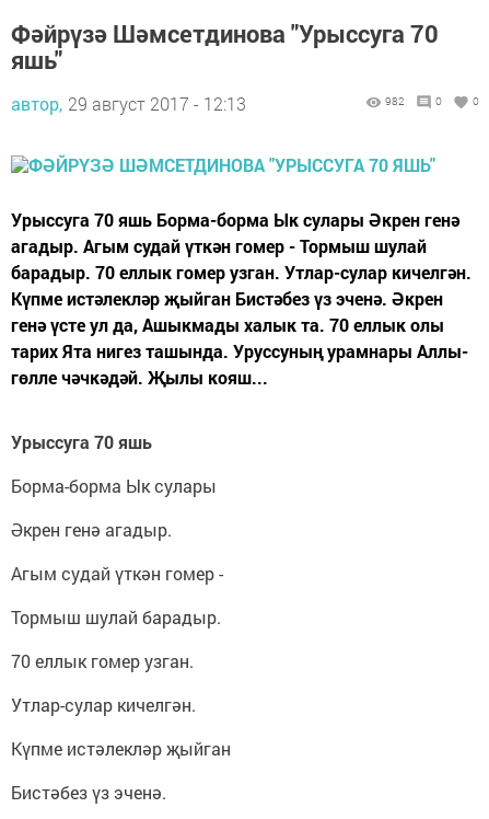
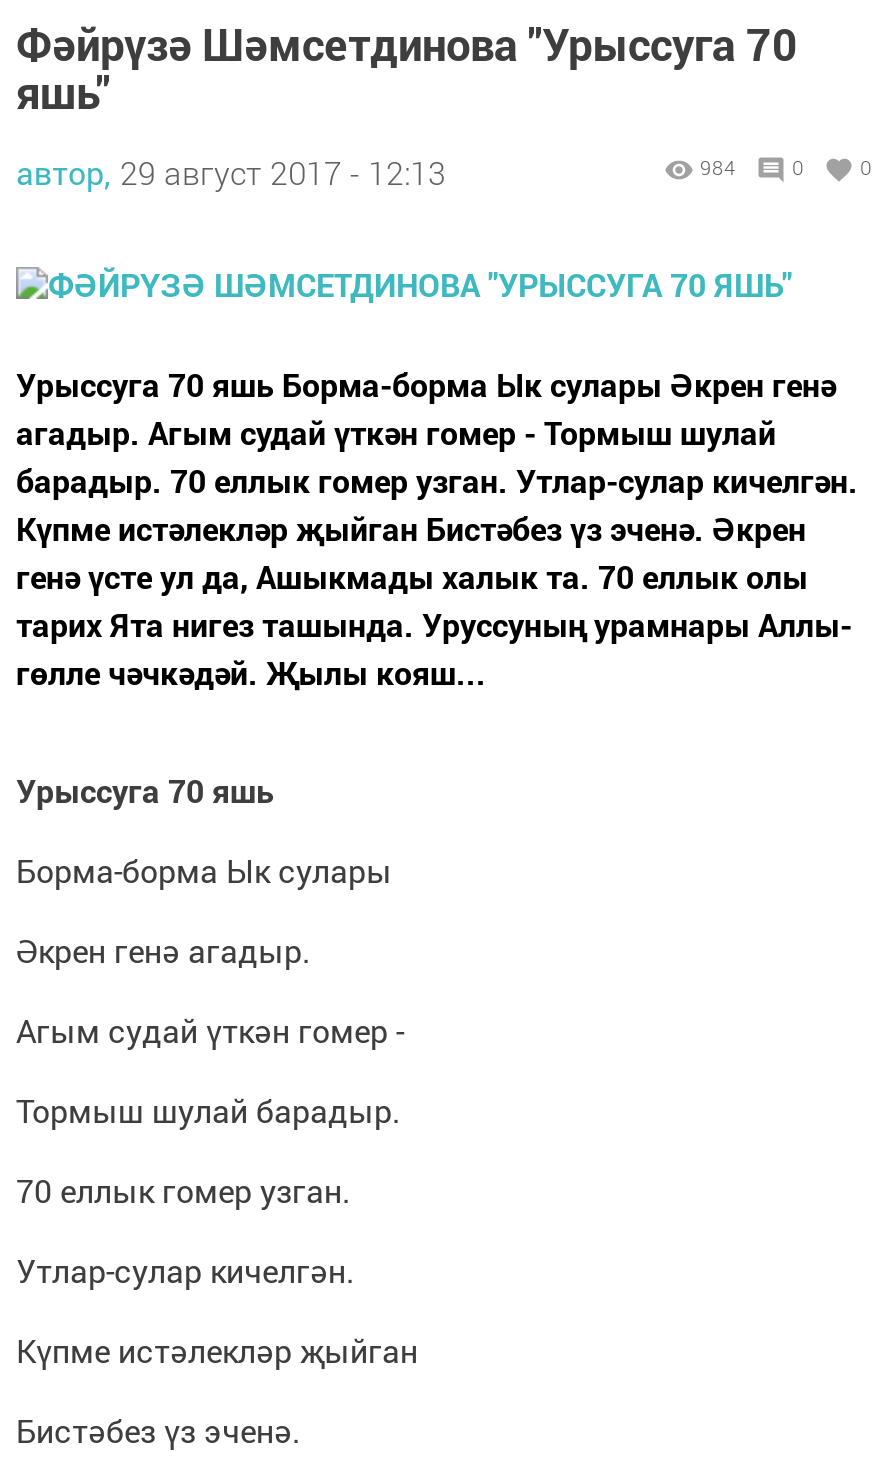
- 982
+ 984
